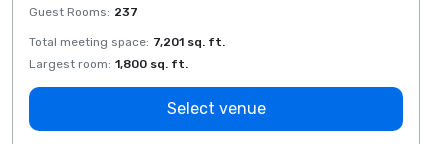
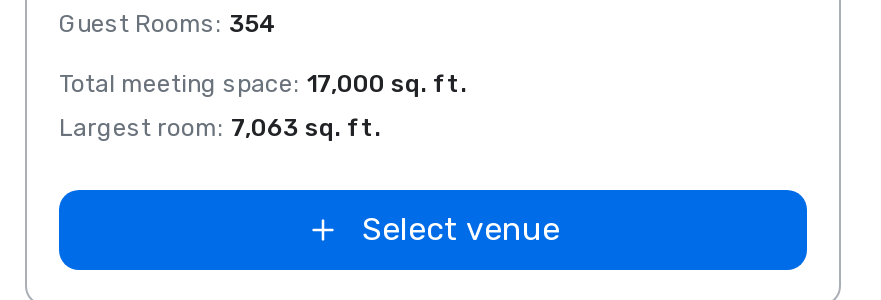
- Guest Rooms: 237
+ Guest Rooms: 354

- Total meeting space: 7,201 sq. ft.
+ Total meeting space: 17,000 sq. ft.

- Largest room: 1,800 sq. ft.
+ Largest room: 7,063 sq. ft.
